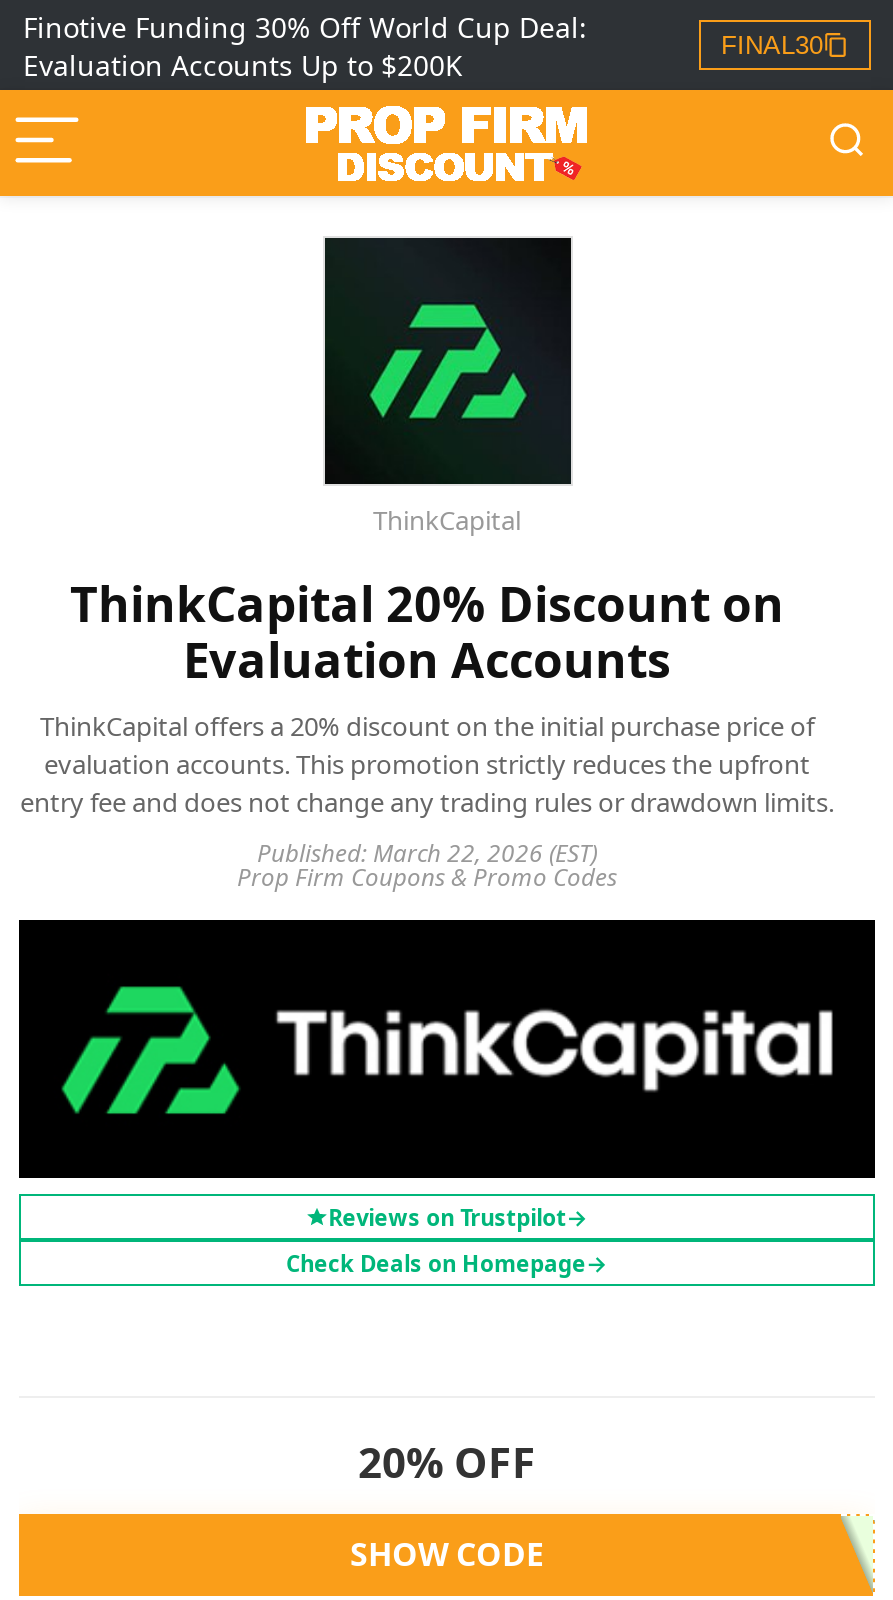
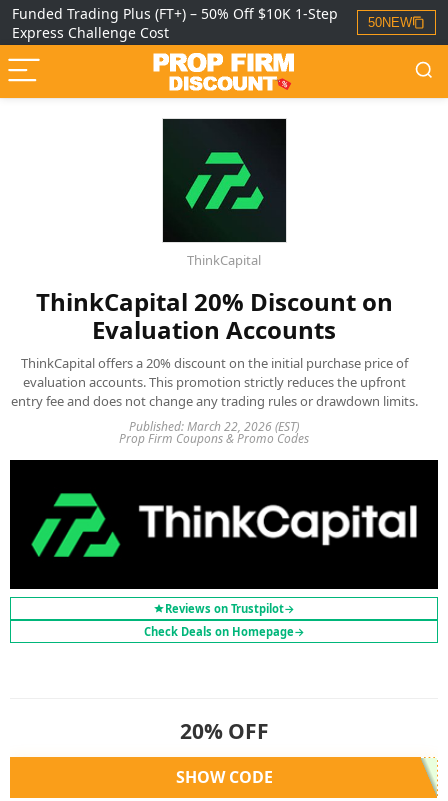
- Finotive Funding 30% Off World Cup Deal:
- Evaluation Accounts Up to $200K
- FINAL30
+ Funded Trading Plus (FT+) – 50% Off $10K 1-Step
+ Express Challenge Cost
+ 50NEW
